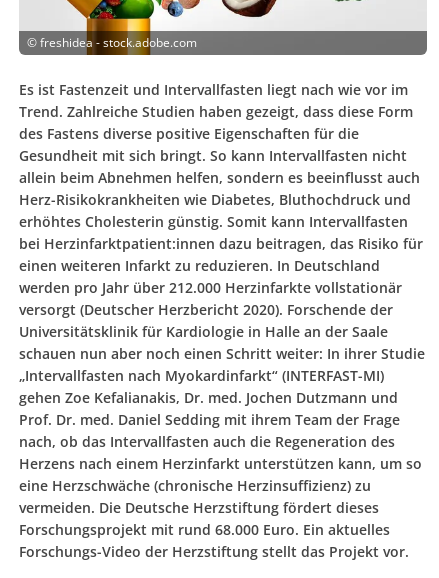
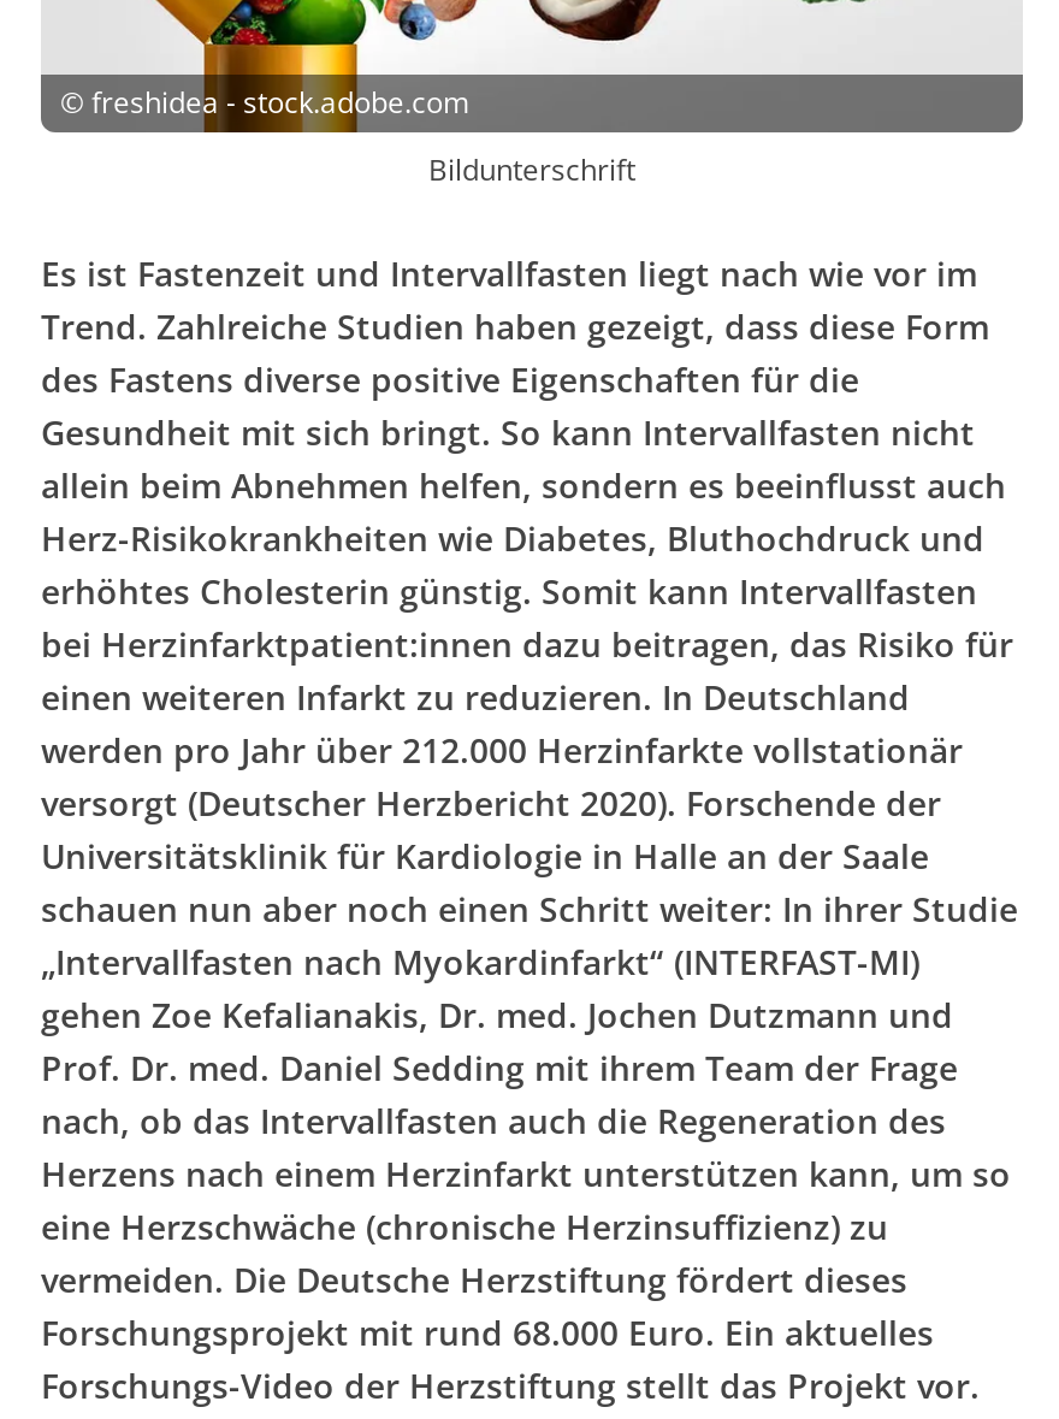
+ Bildunterschrift
